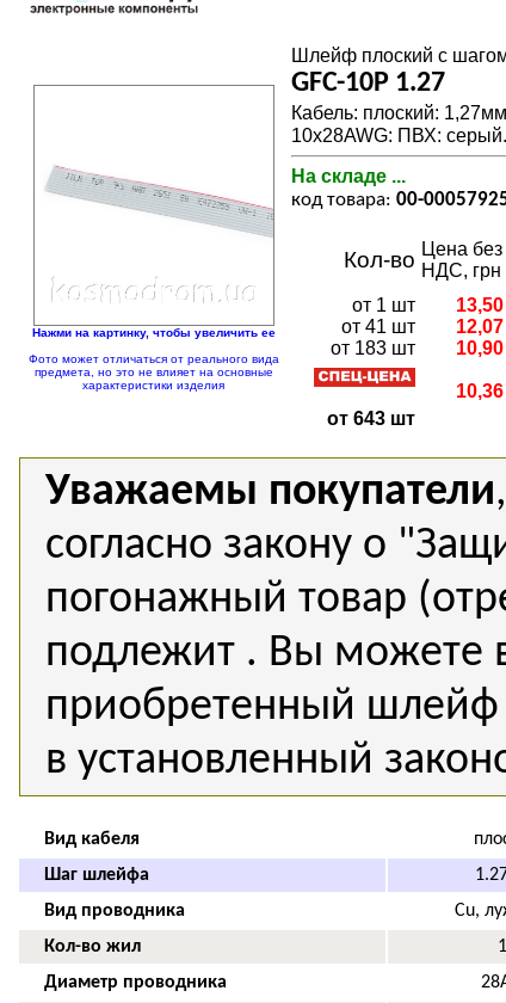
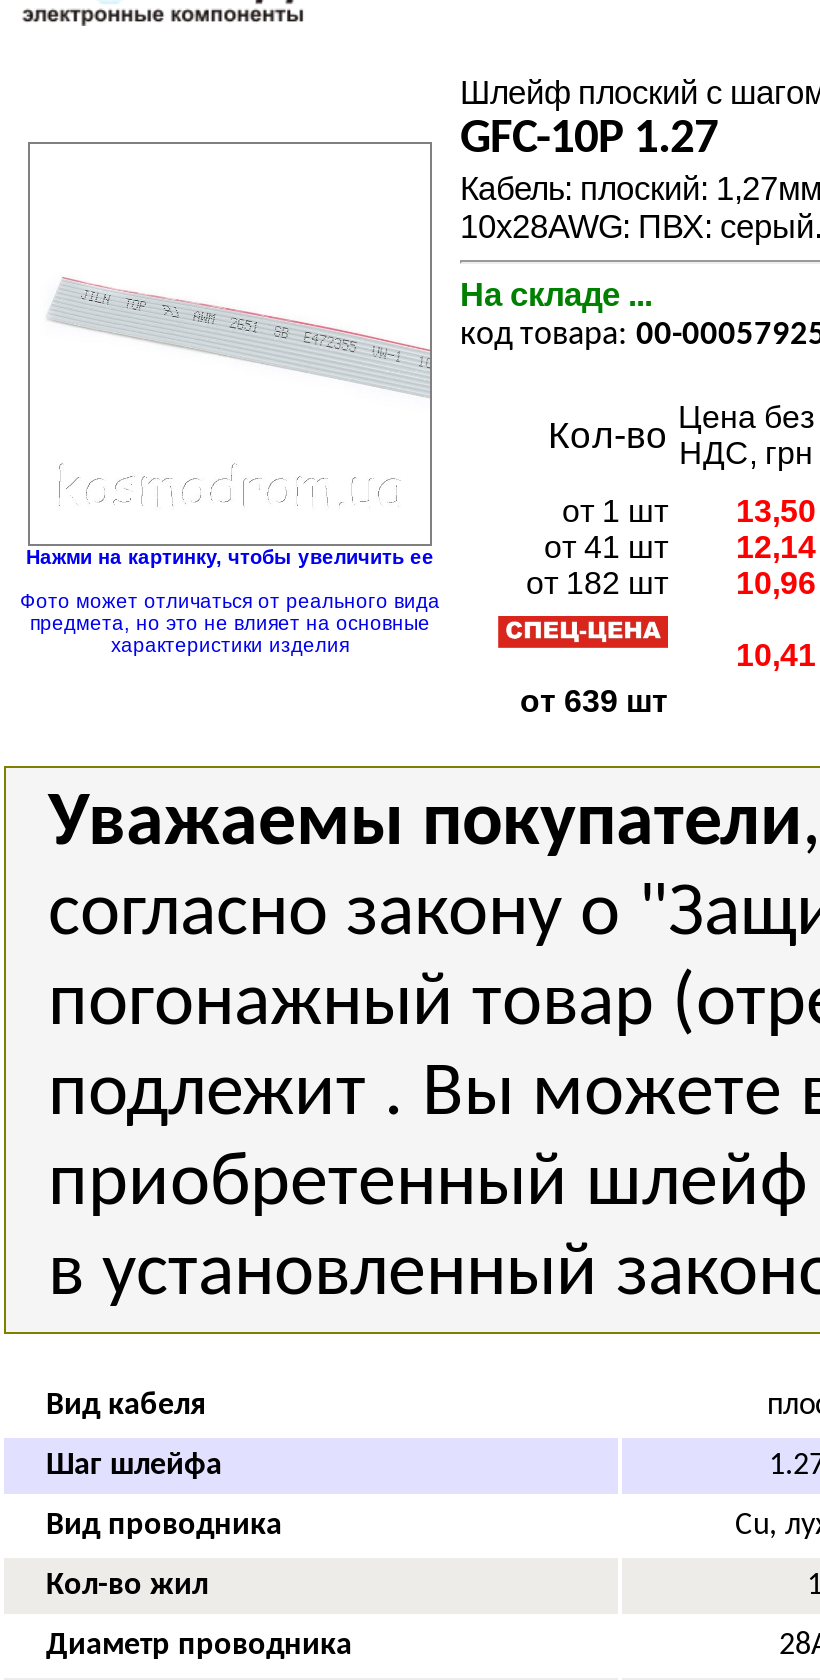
- от 41 шт 12,07
+ от 41 шт 12,14

- от 183 шт
+ от 182 шт

- 10,90
+ 10,96

- 10,36
+ 10,41

- от 643 шт
+ от 639 шт
